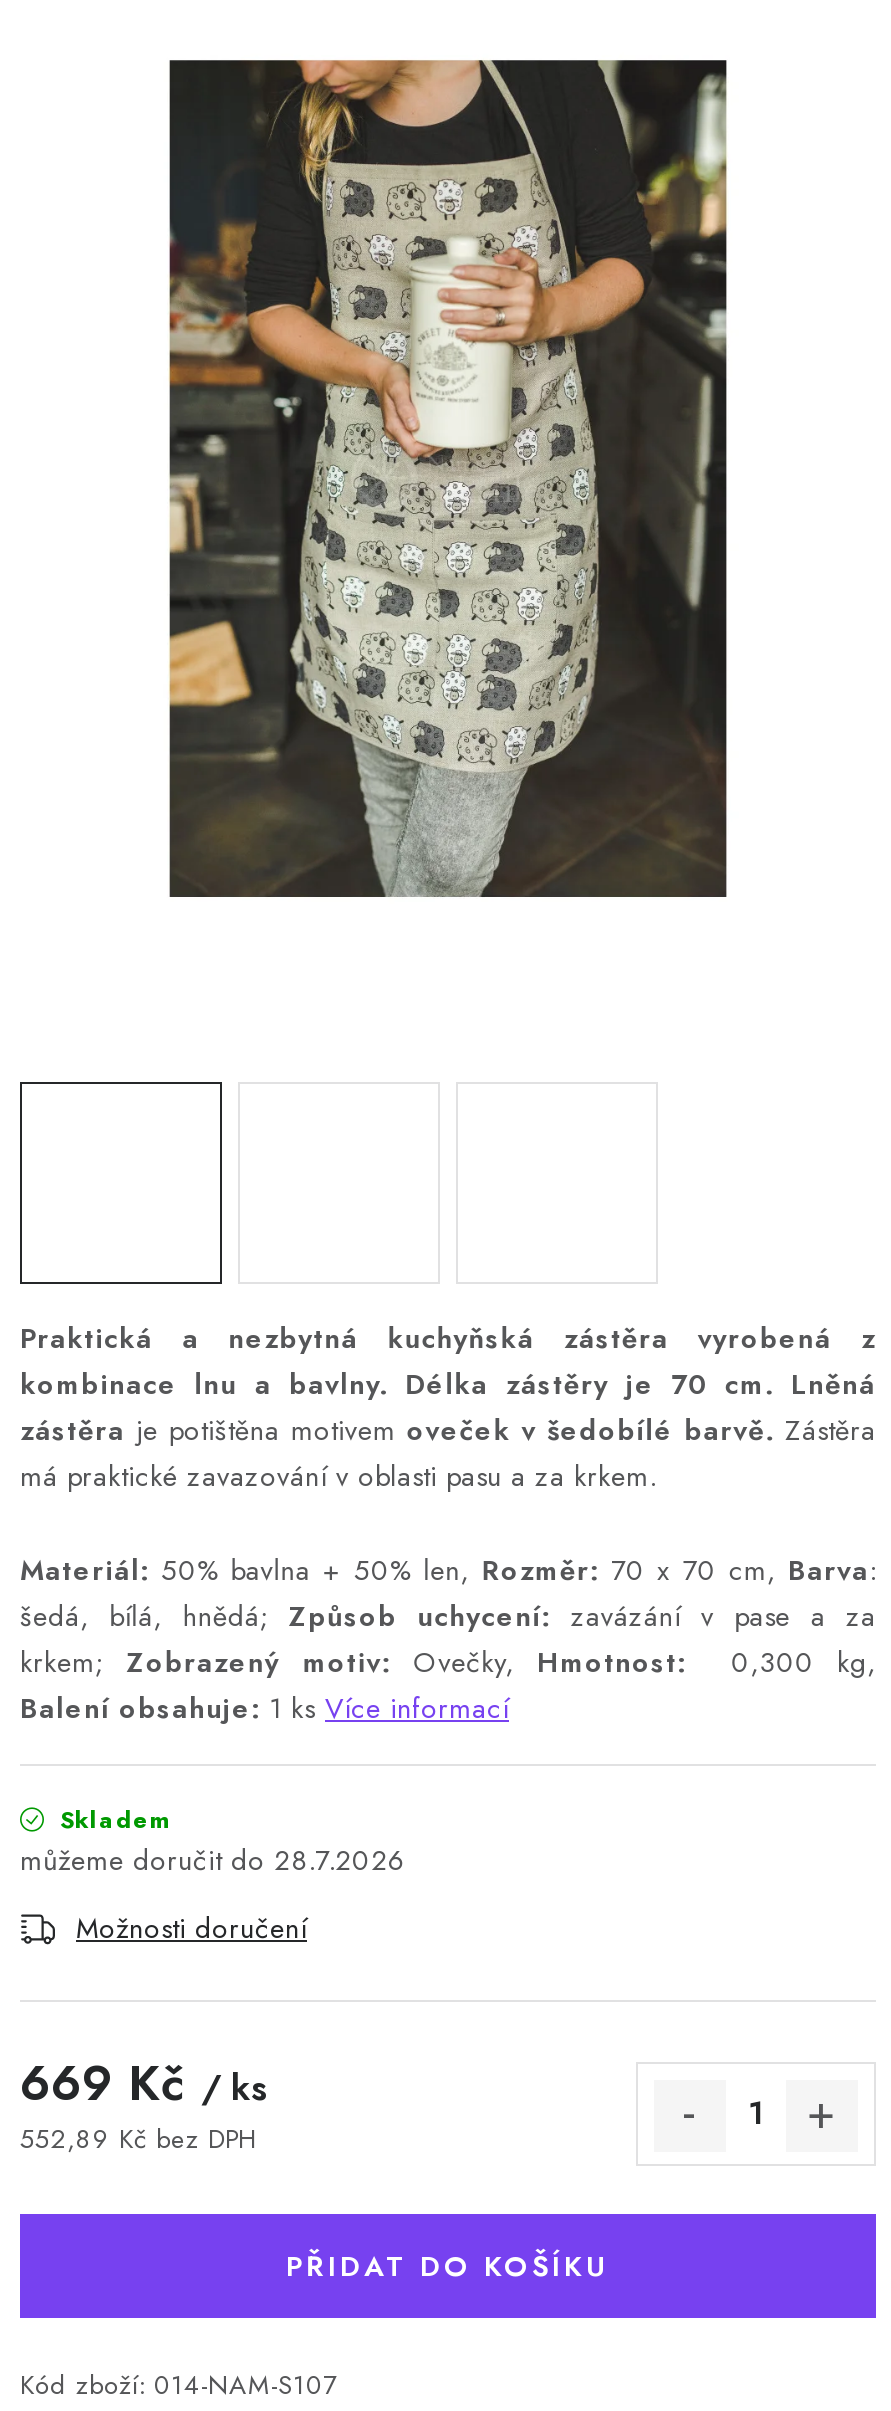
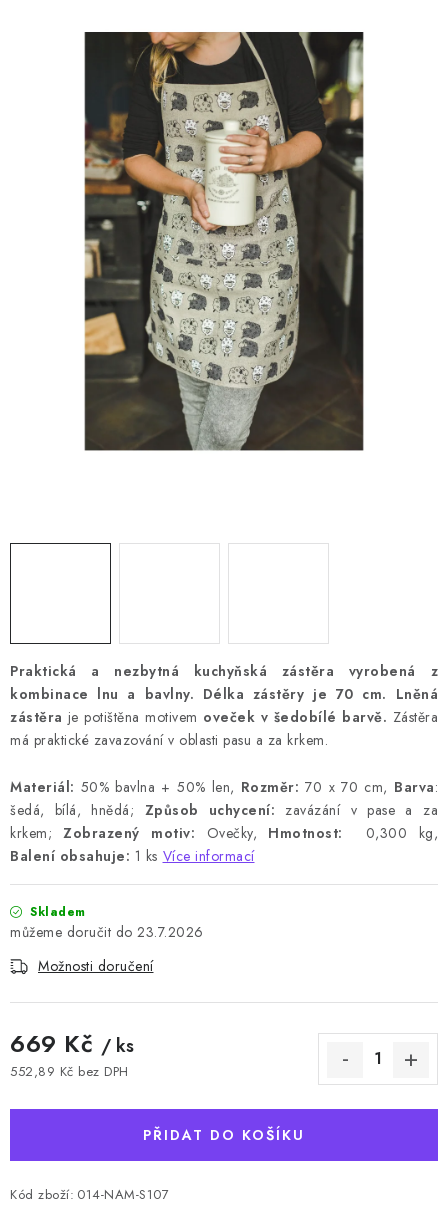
- 28.7.2026
+ 23.7.2026
